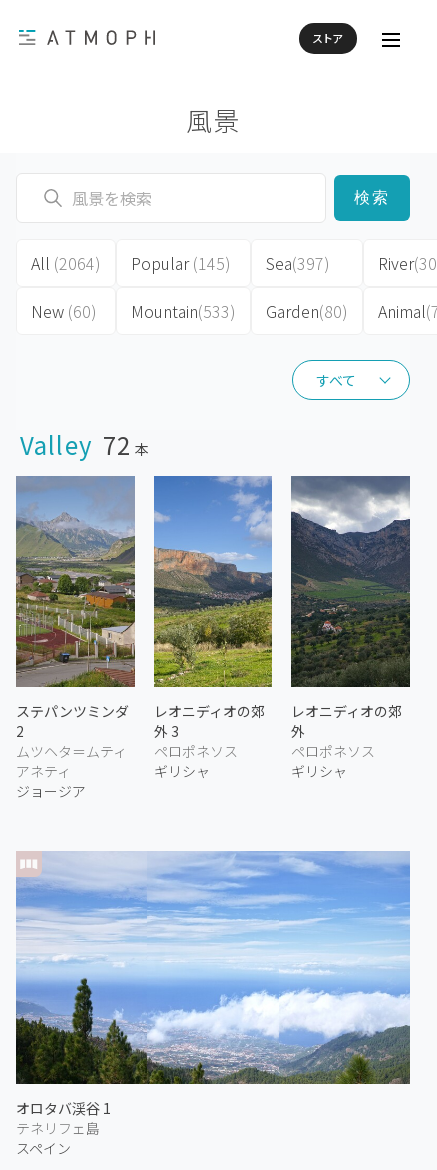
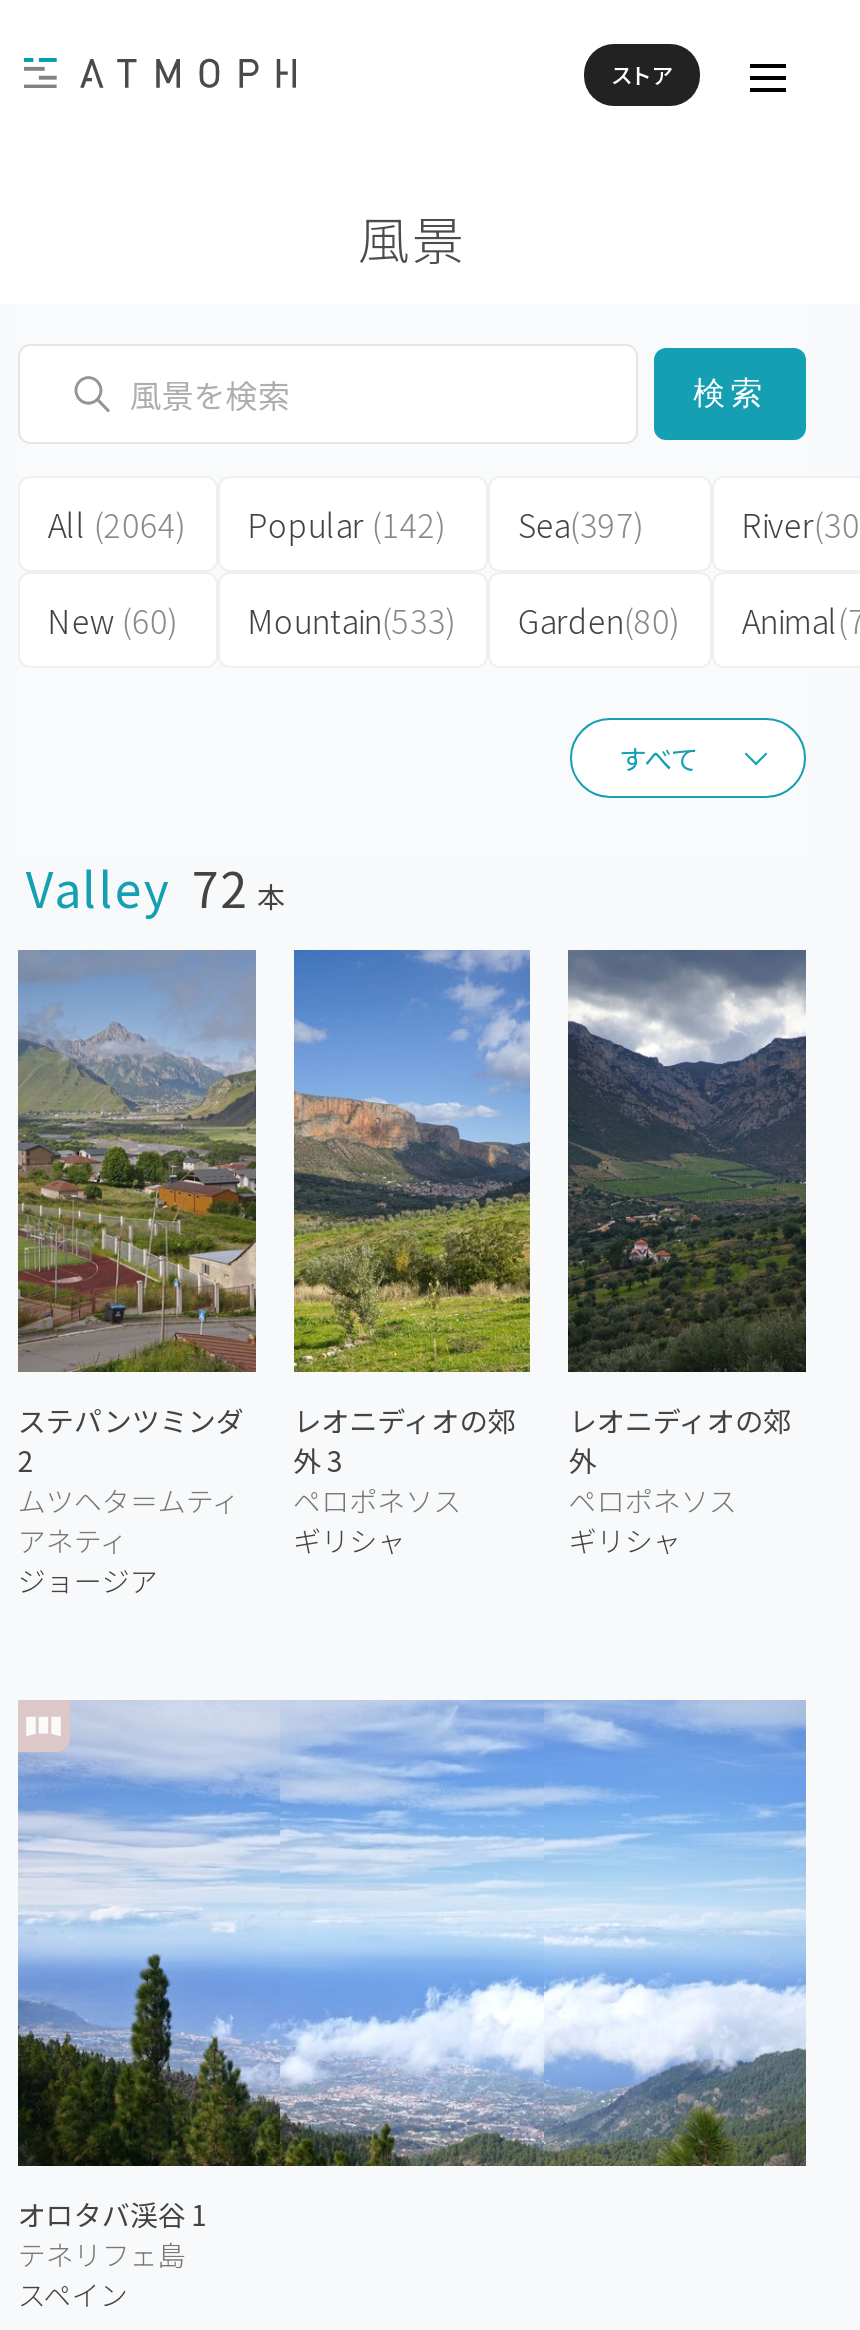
- Popular (145)
+ Popular (142)
